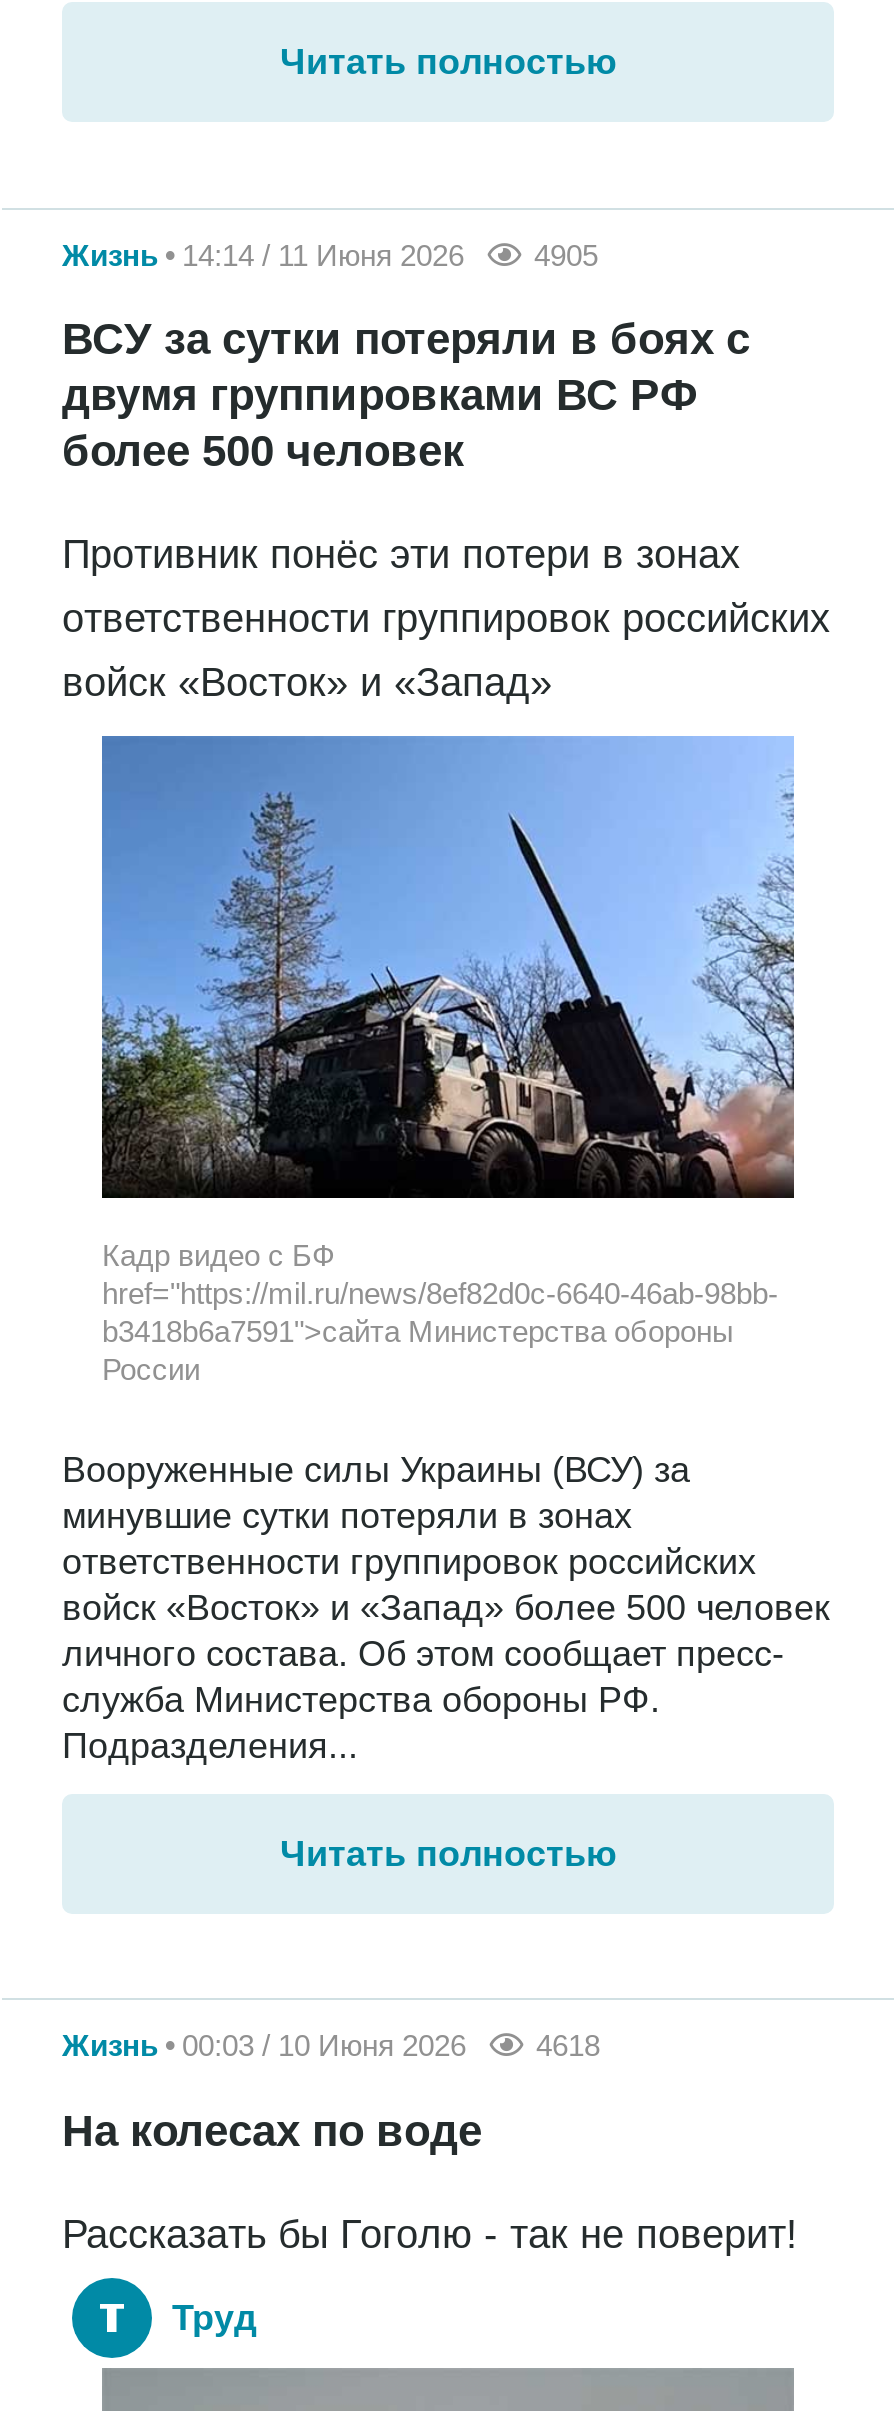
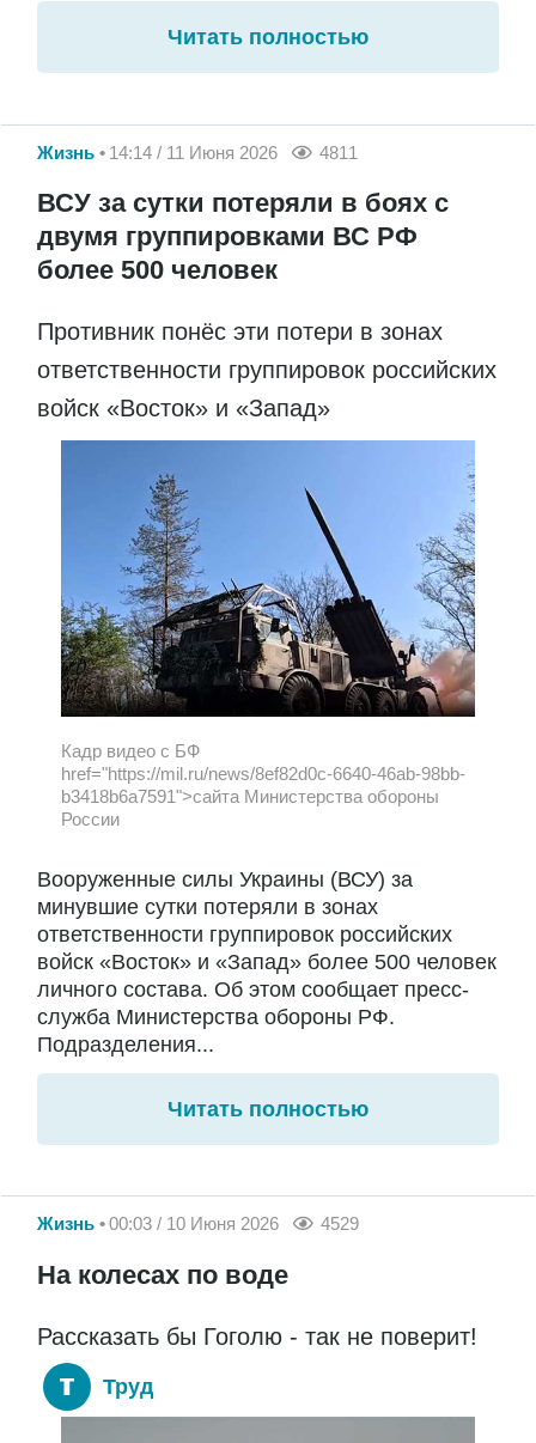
- 4905
+ 4811

- 4618
+ 4529
